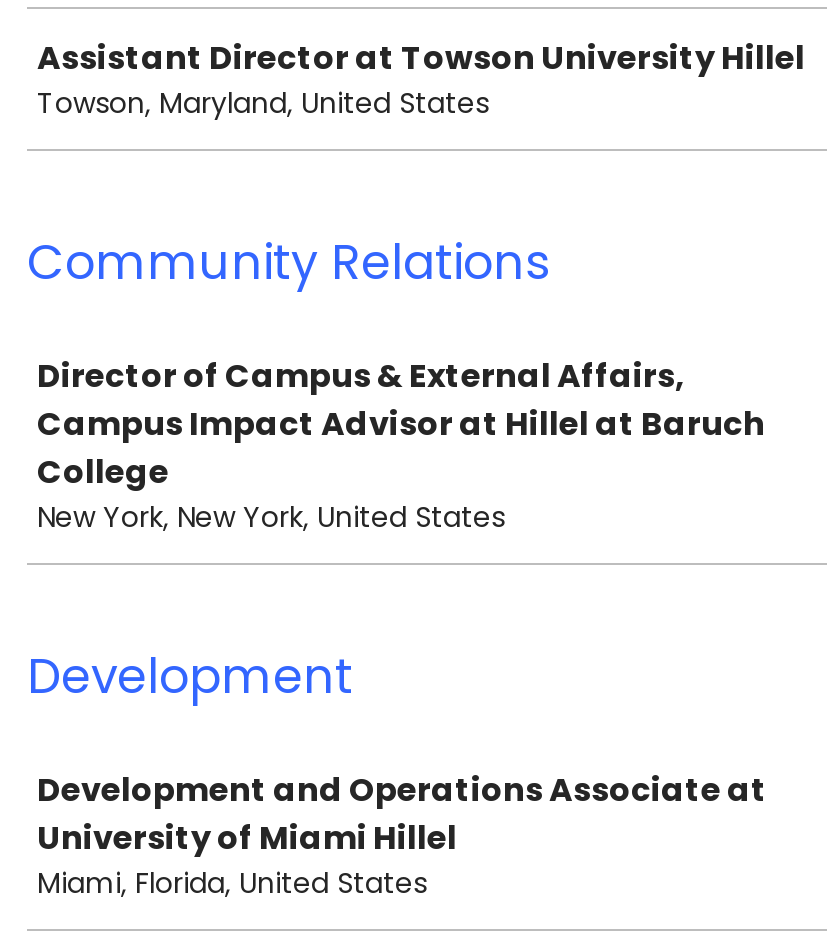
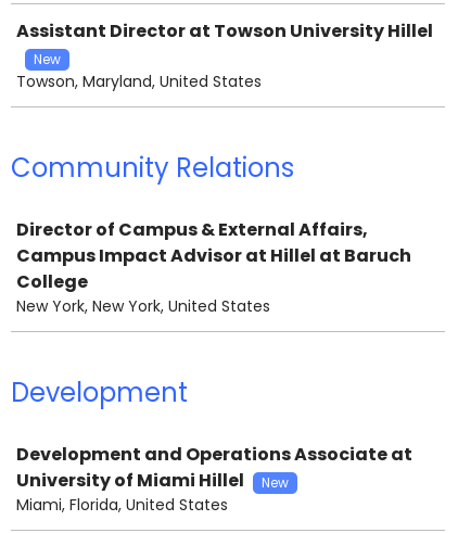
+ New

+ New
